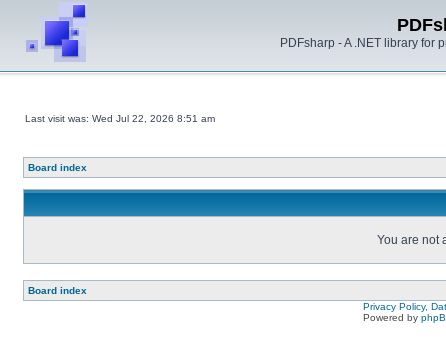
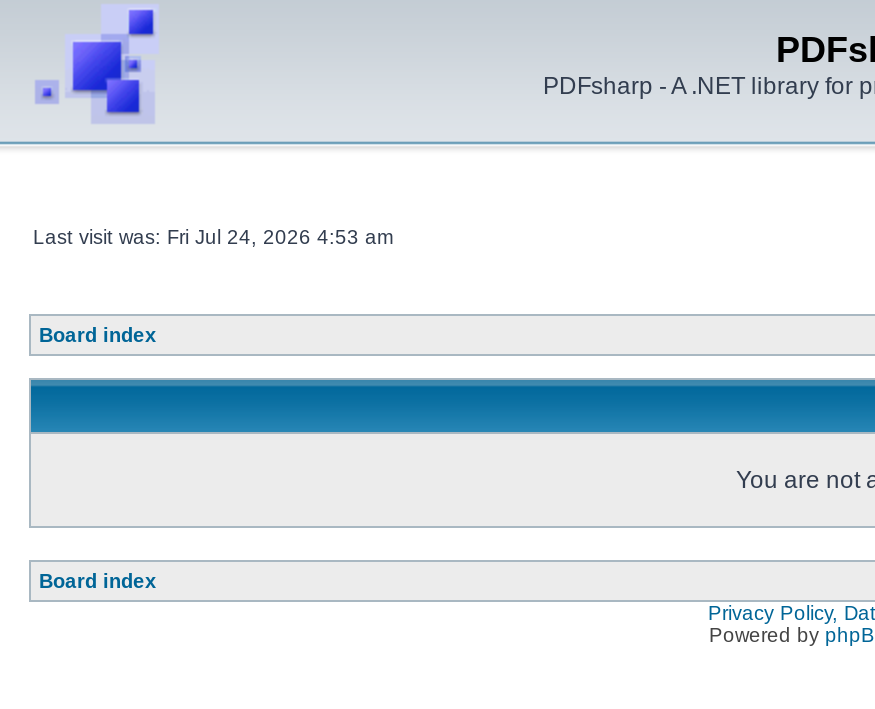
- Last visit was: Wed Jul 22, 2026 8:51 am
+ Last visit was: Fri Jul 24, 2026 4:53 am
